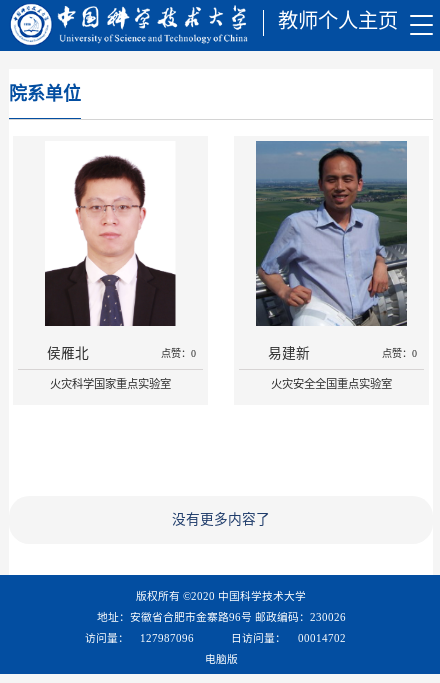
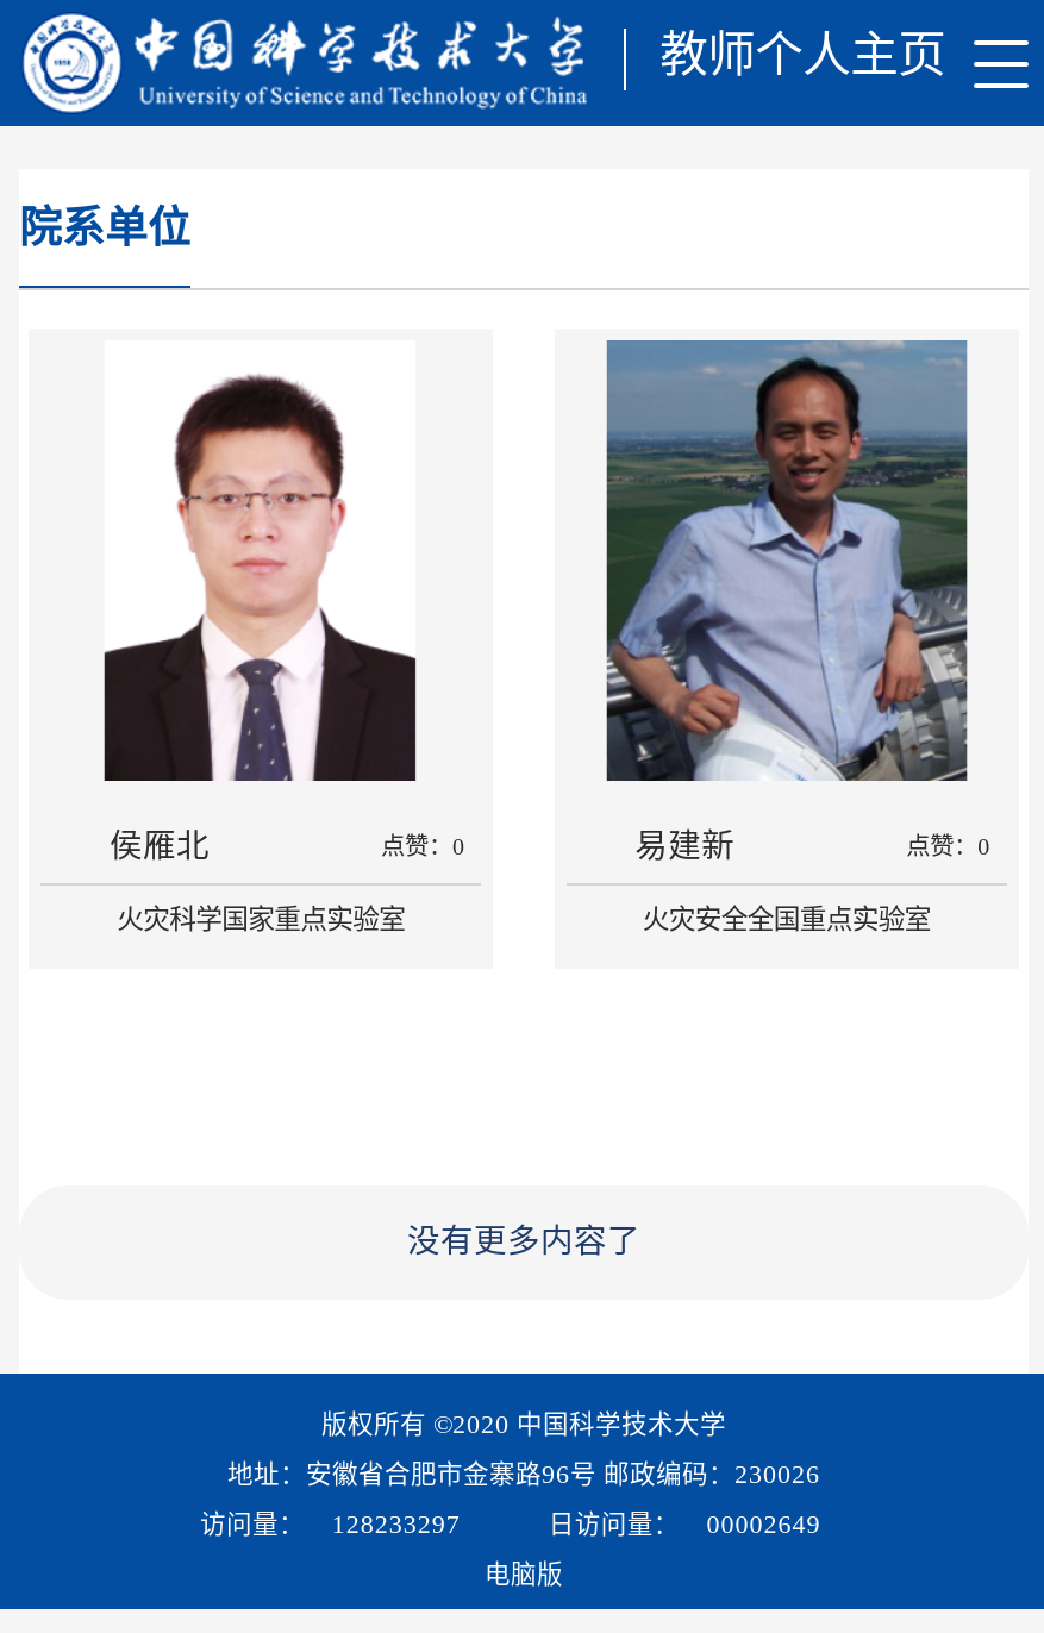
- 访问量： 127987096
+ 访问量： 128233297

- 日访问量： 00014702
+ 日访问量： 00002649
